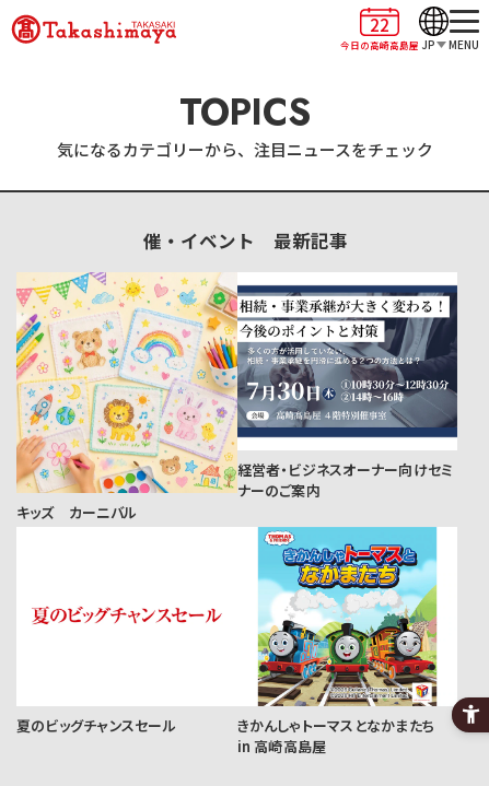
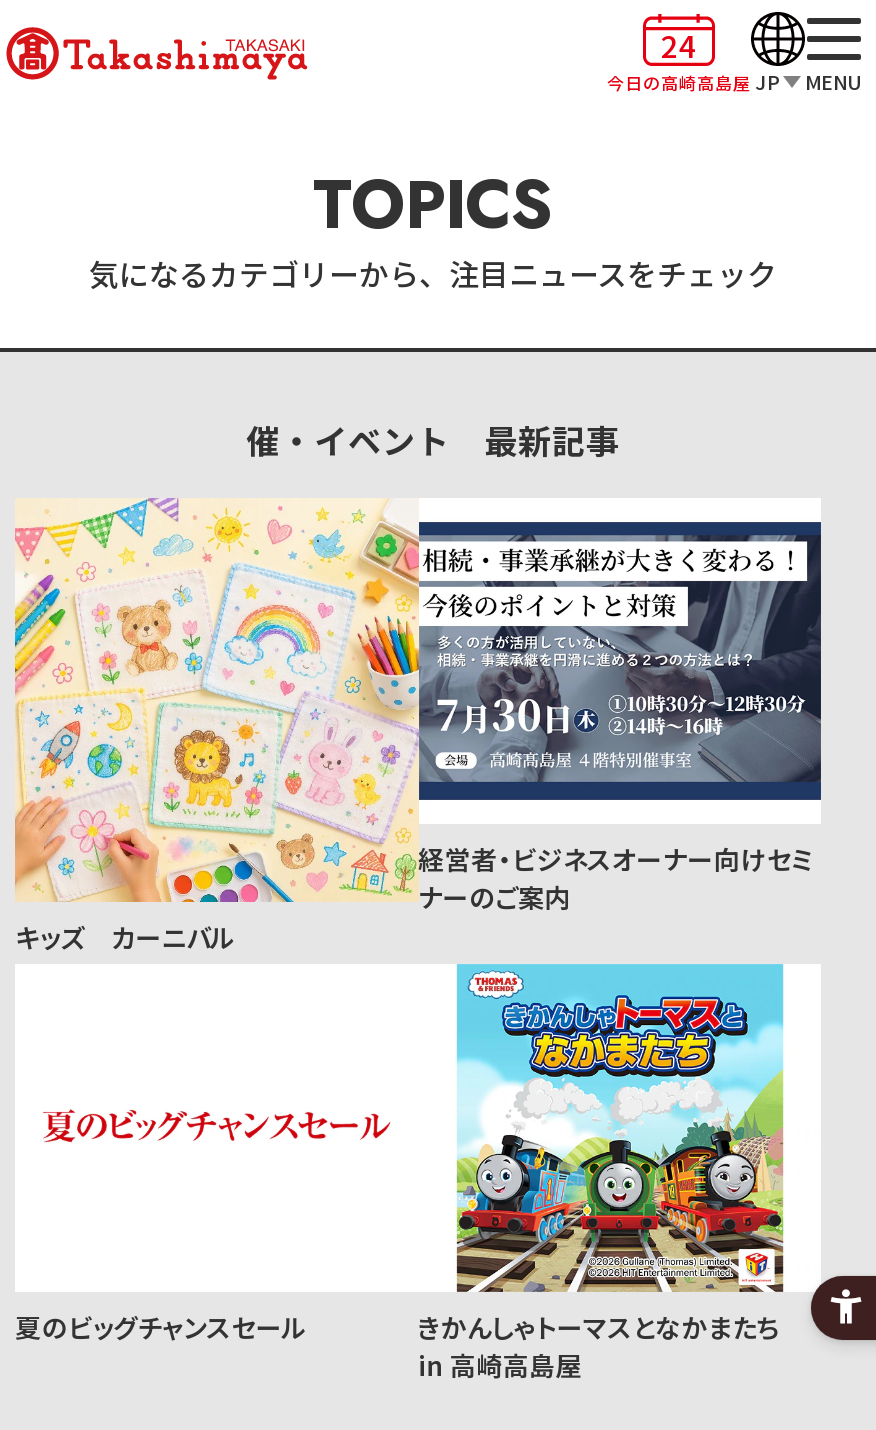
- 22
+ 24
